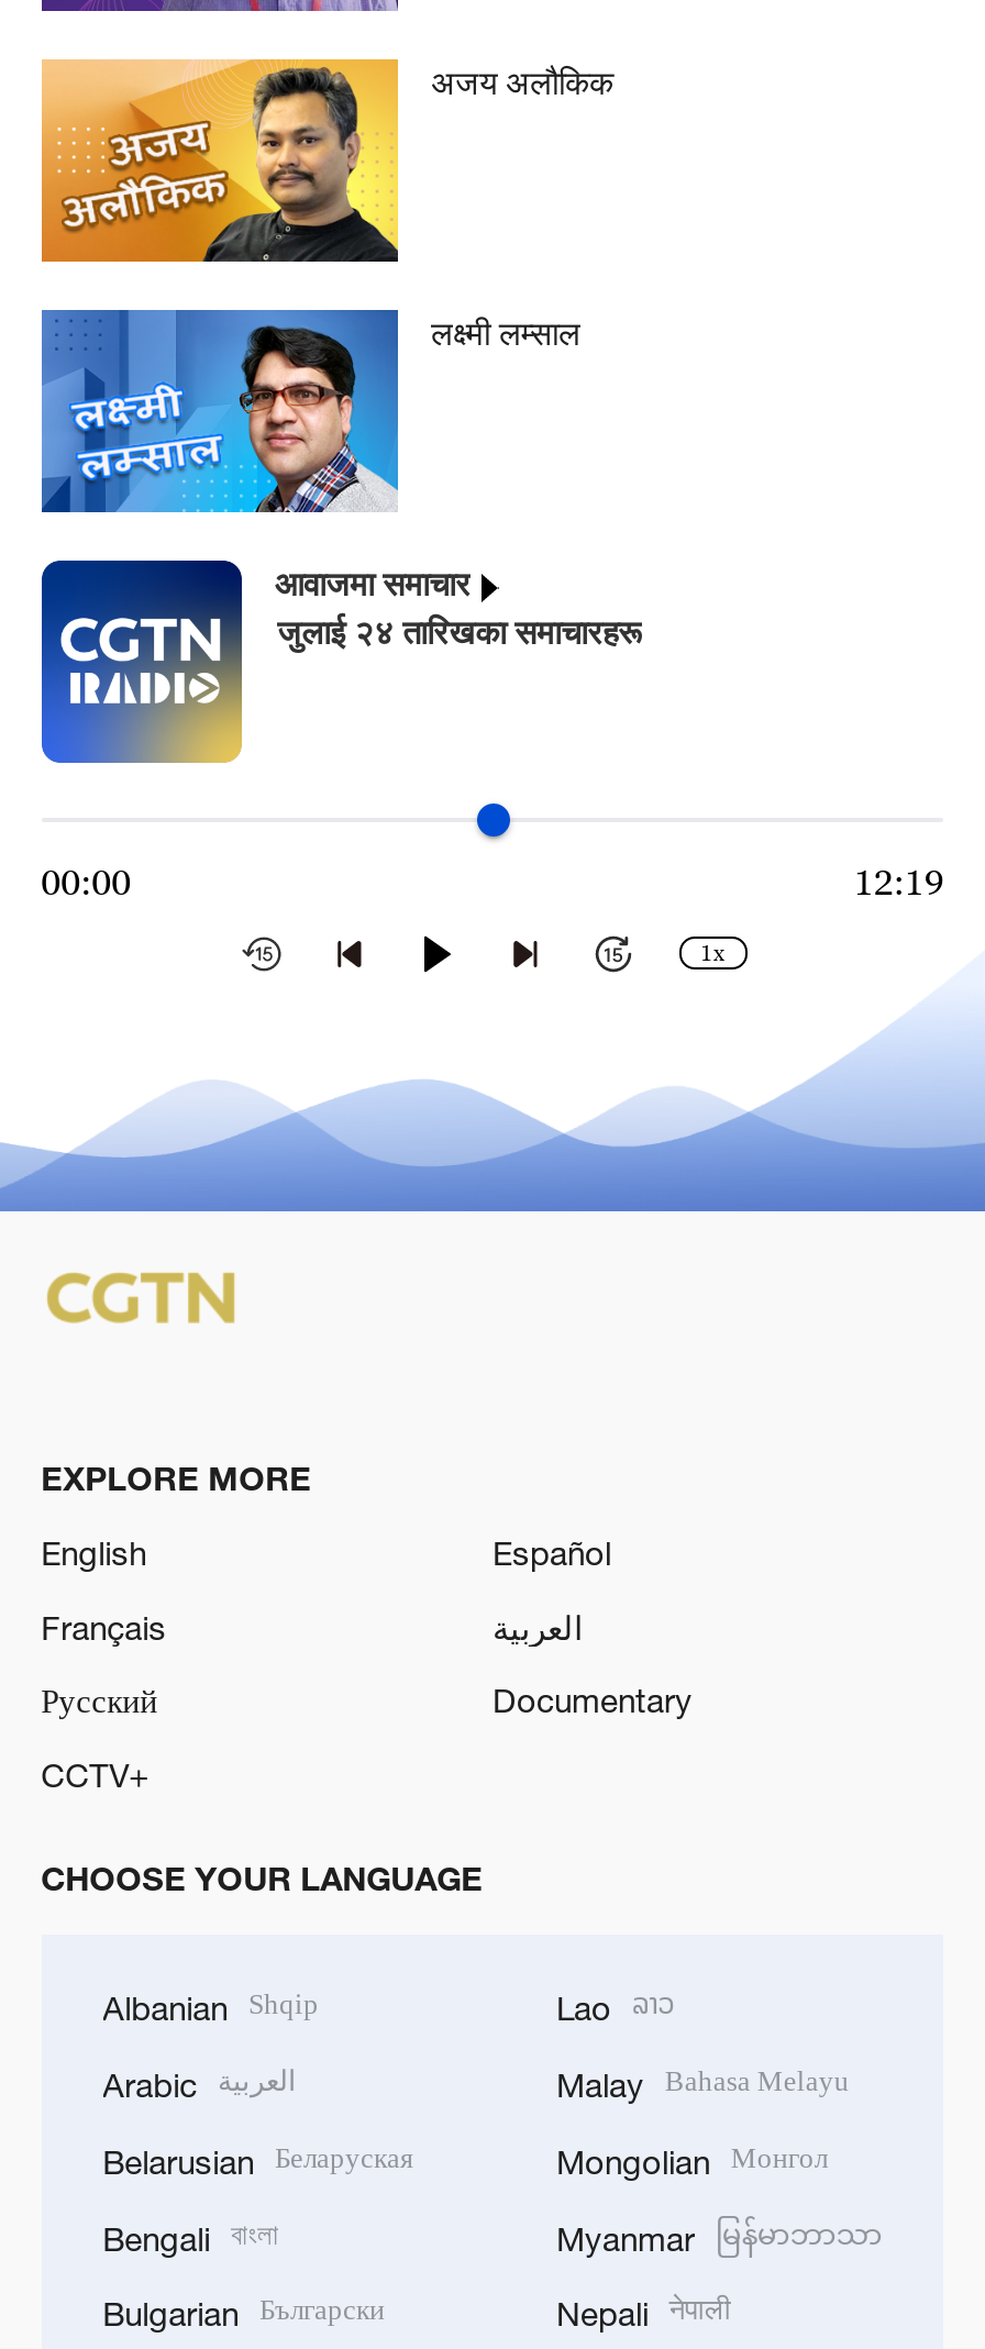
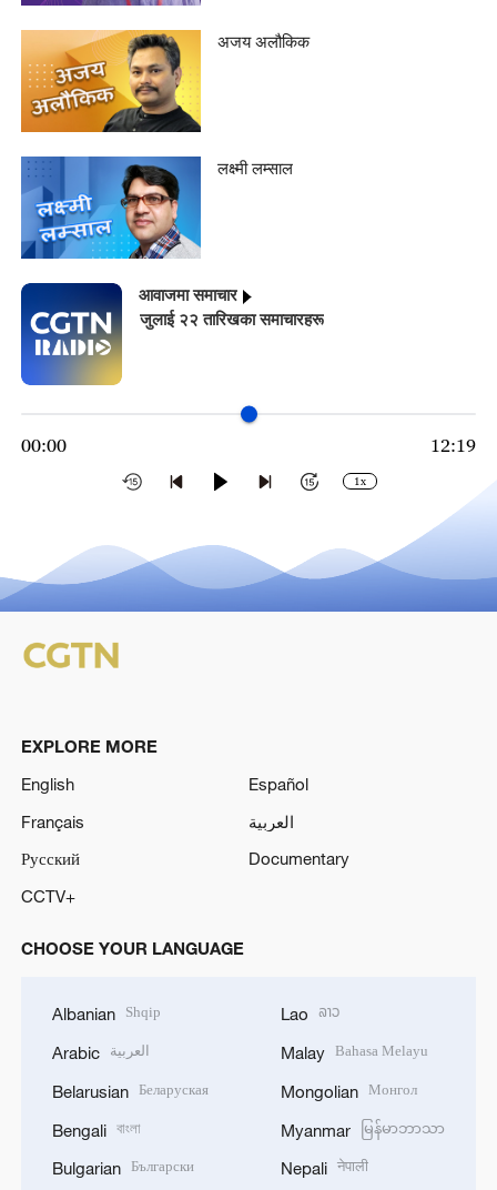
- जुलाई २४ तारिखका समाचारहरू
+ जुलाई २२ तारिखका समाचारहरू
